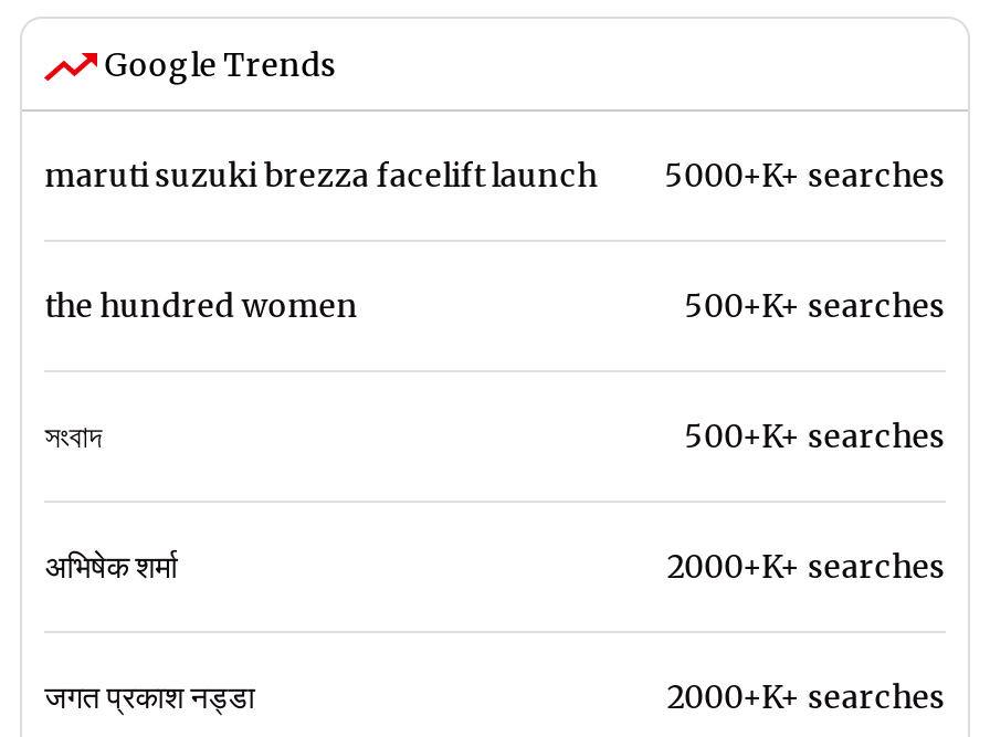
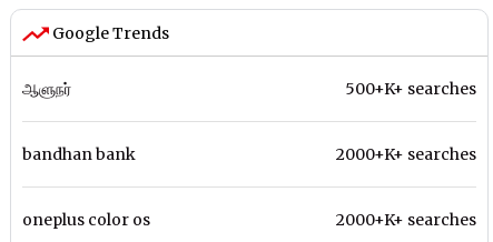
- maruti suzuki brezza facelift launch
- 5000+K+ searches
- the hundred women
+ ஆளுநர்

- সংবাদ
- 500+K+ searches
- अभिषेक शर्मा
+ bandhan bank

- जगत प्रकाश नड्डा
+ oneplus color os
